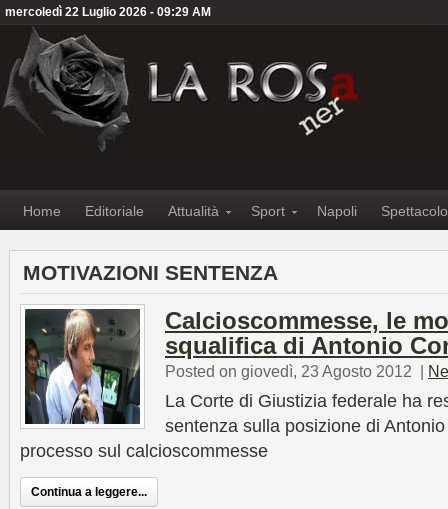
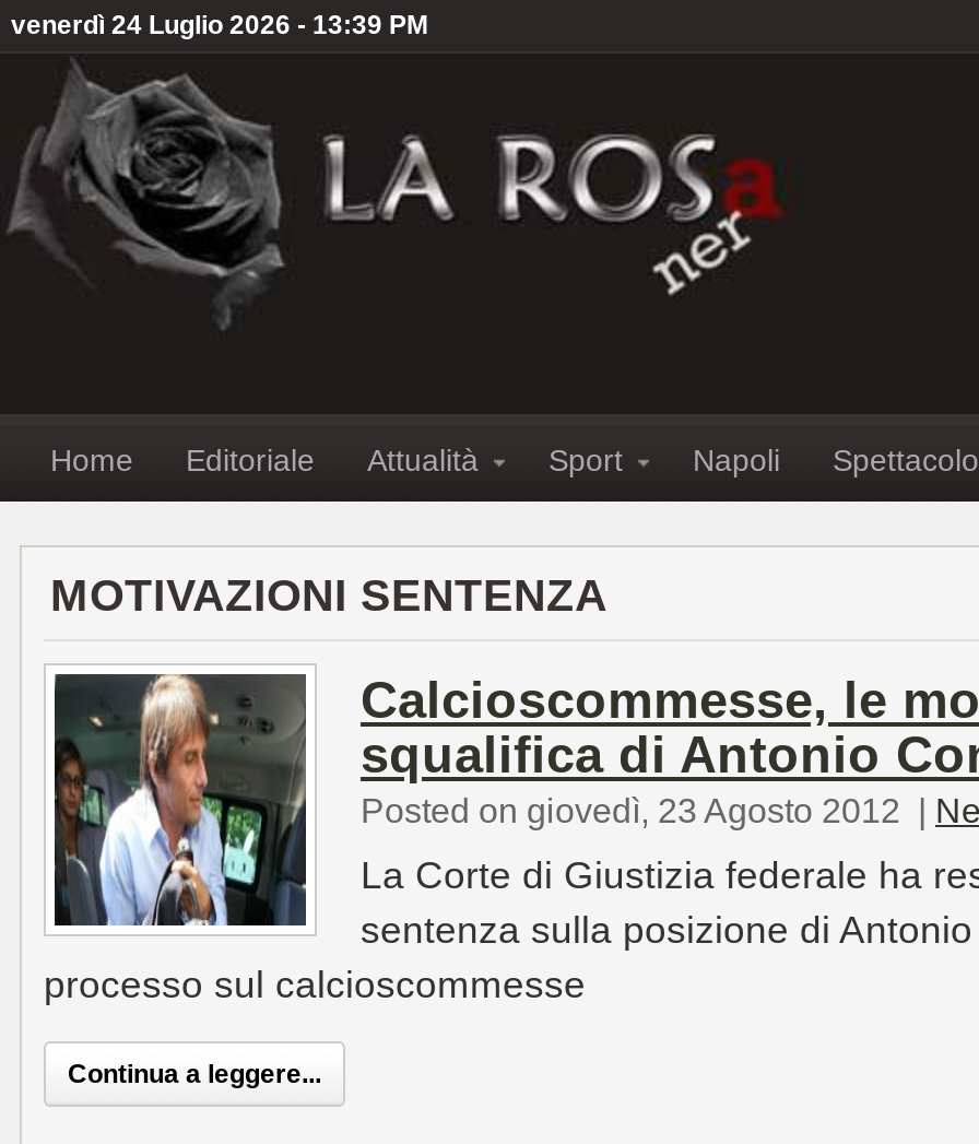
- mercoledì 22 Luglio 2026 - 09:29 AM
+ venerdì 24 Luglio 2026 - 13:39 PM
